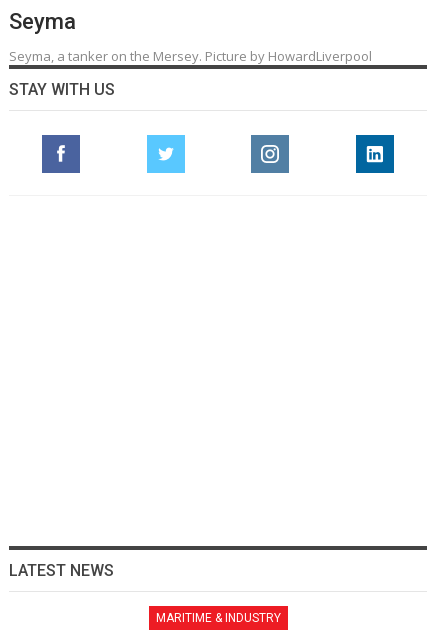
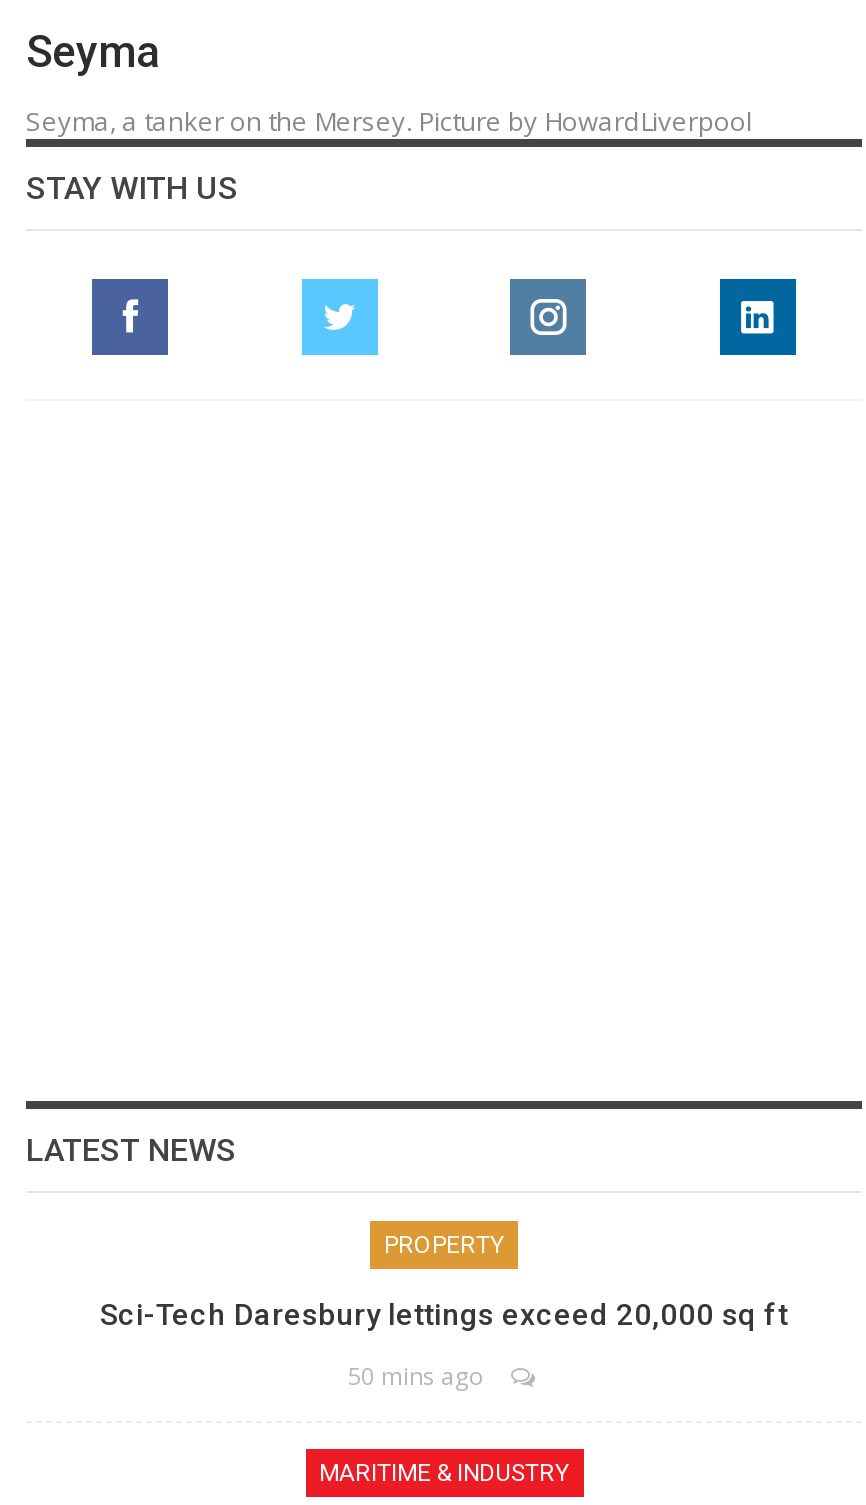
+ PROPERTY
+ Sci-Tech Daresbury lettings exceed 20,000 sq ft
+ 50 mins ago
